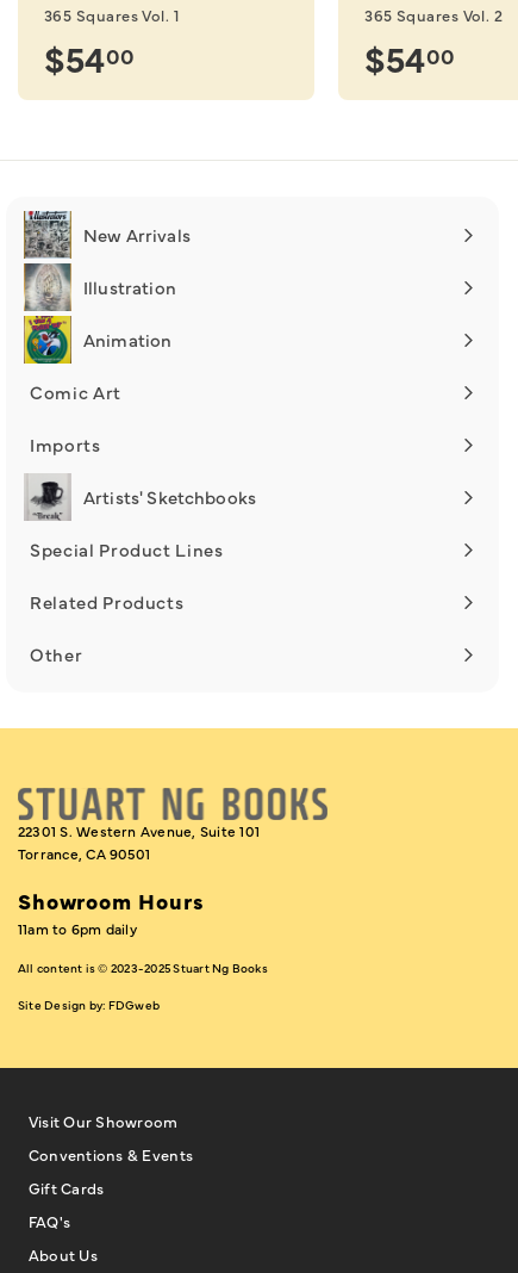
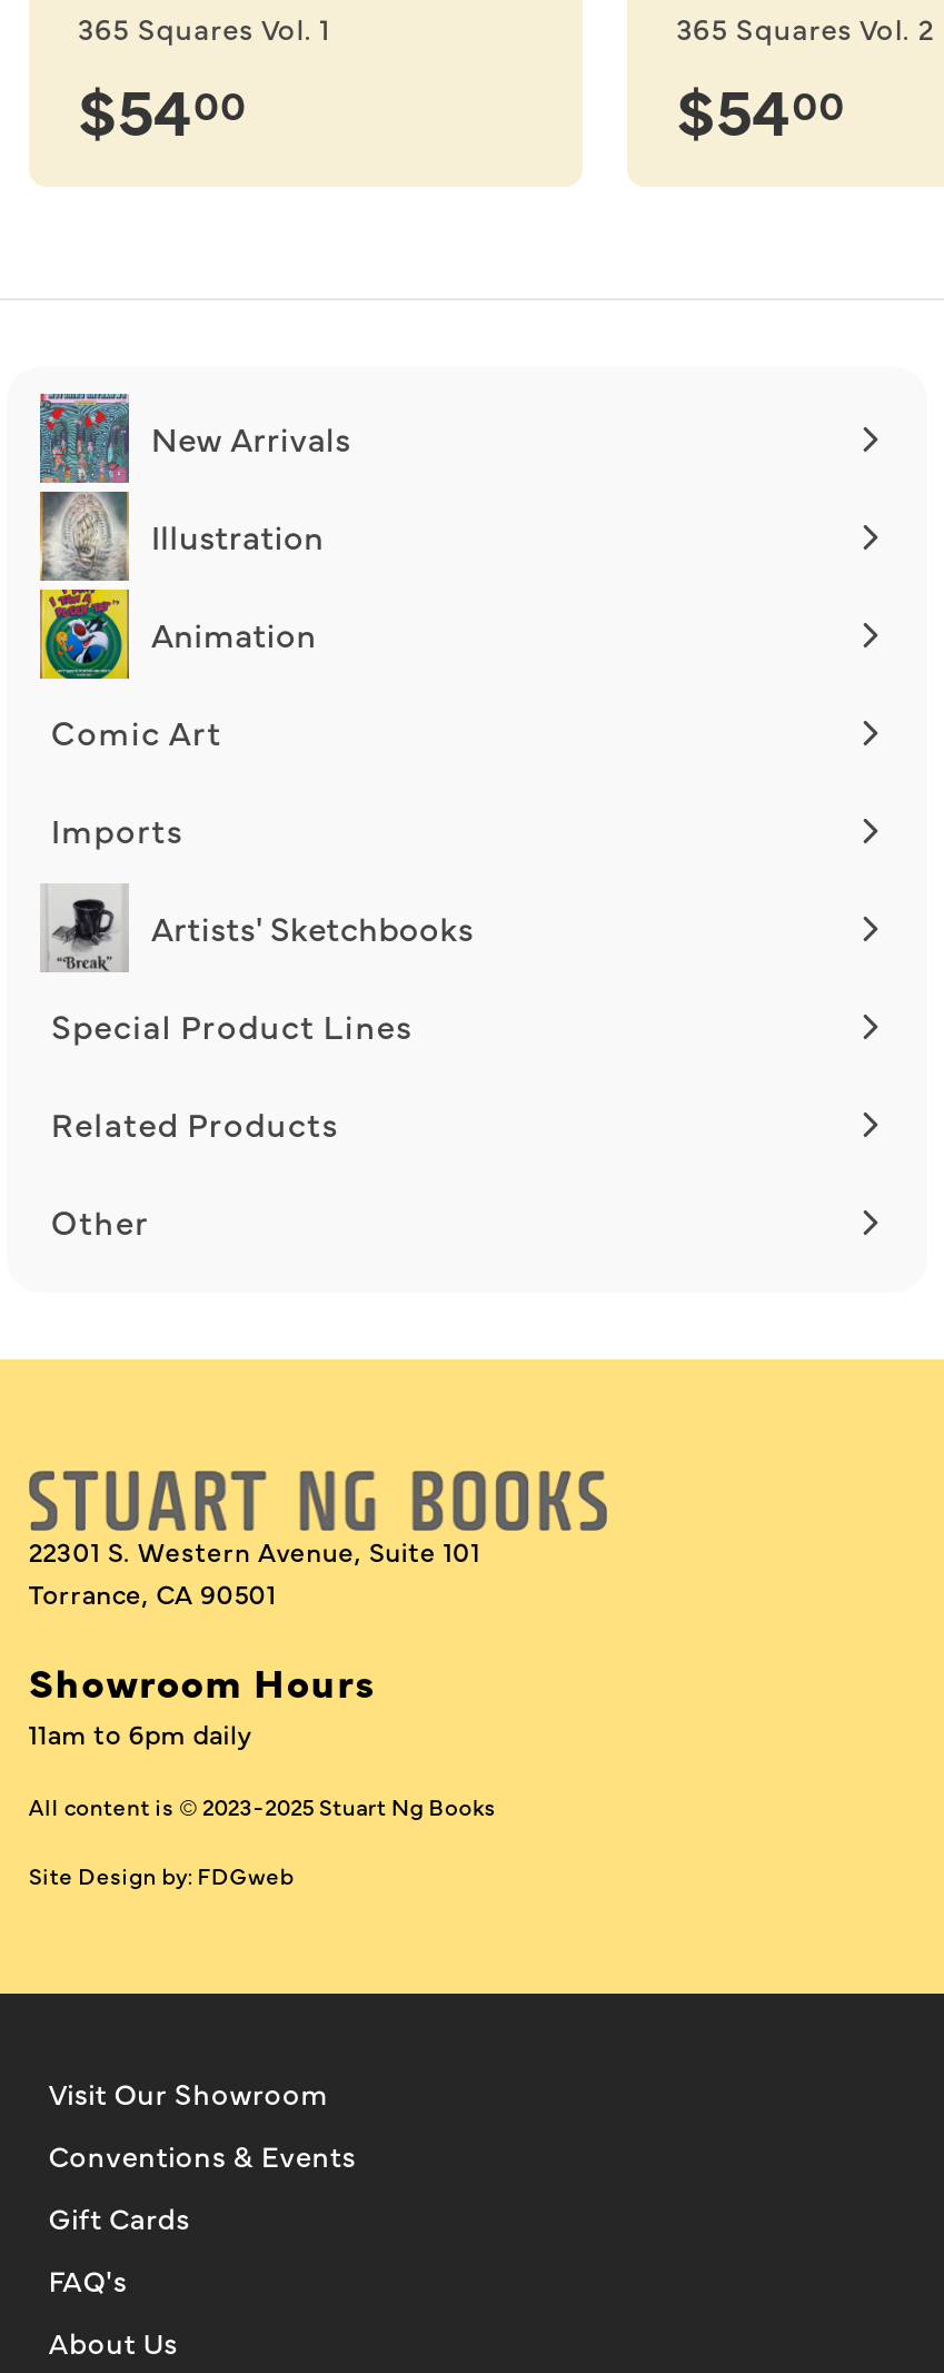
- [image]
+ [image]
